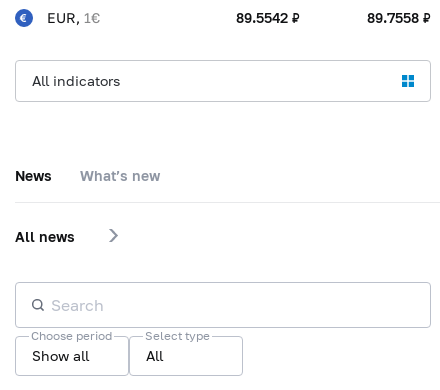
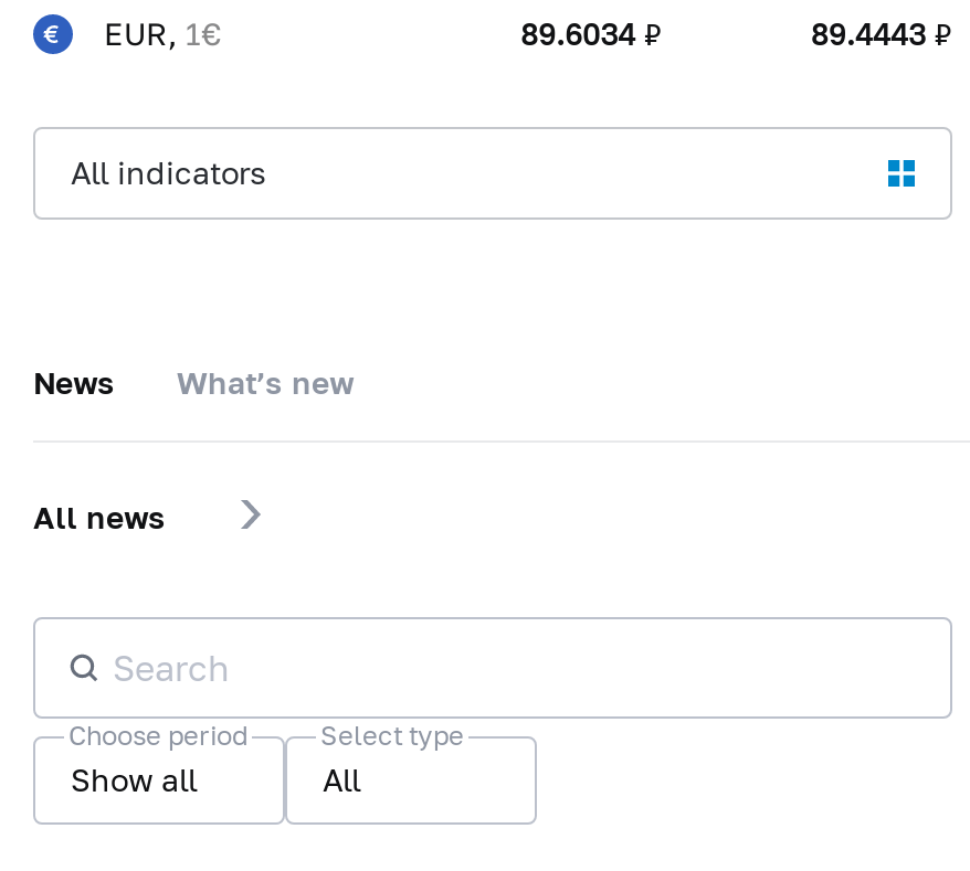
- 89.5542 ₽
+ 89.6034 ₽

- 89.7558 ₽
+ 89.4443 ₽
